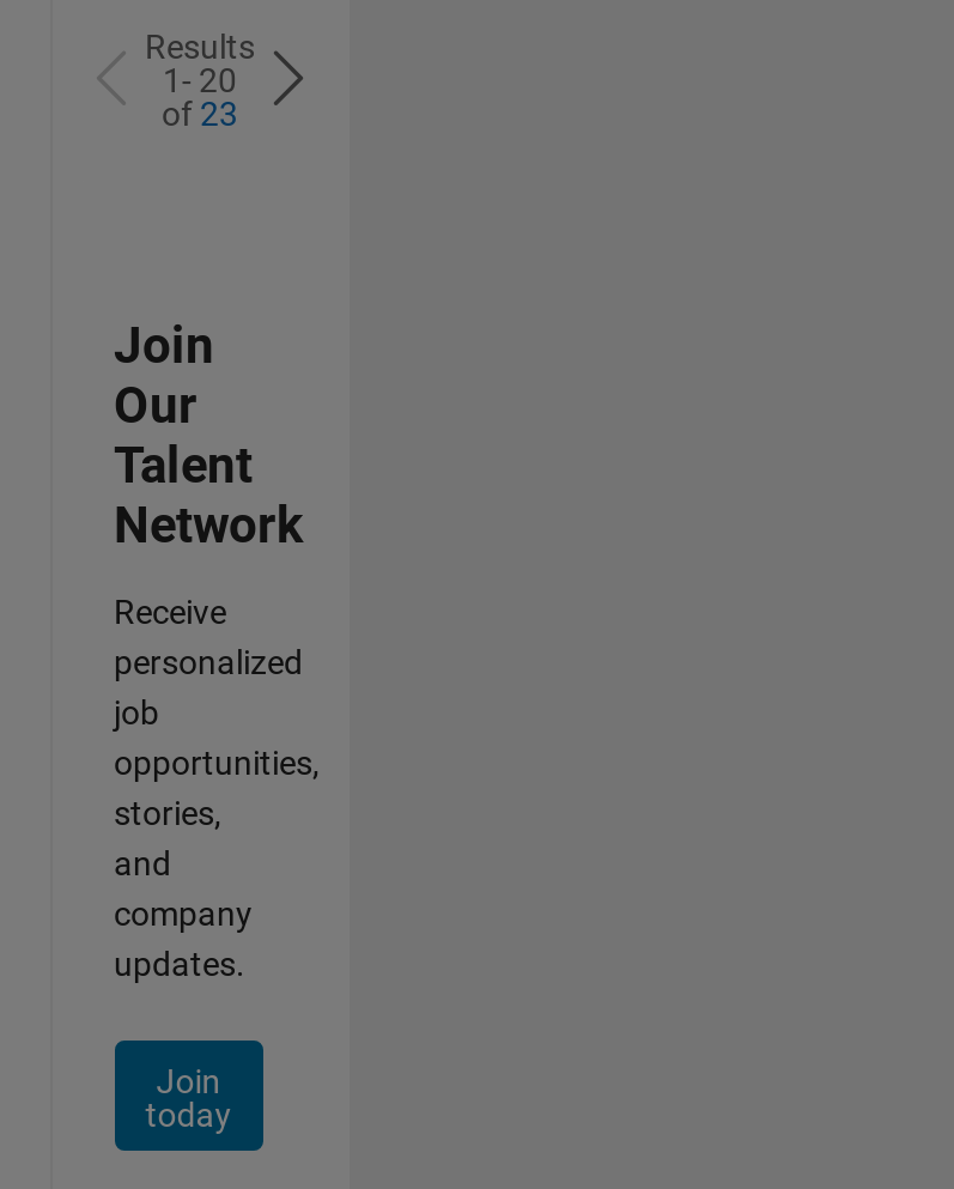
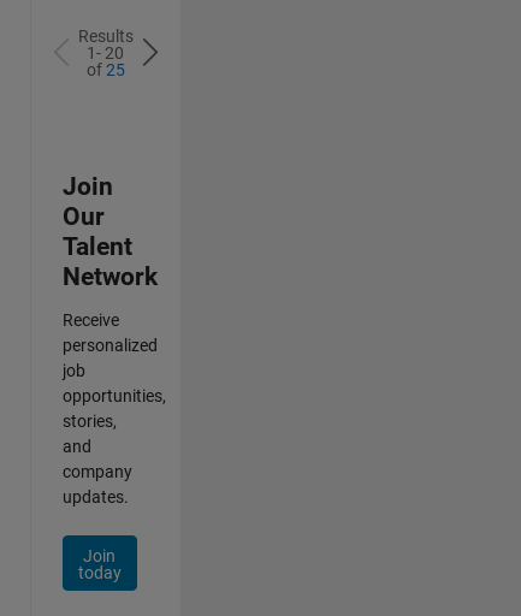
- of 23
+ of 25
